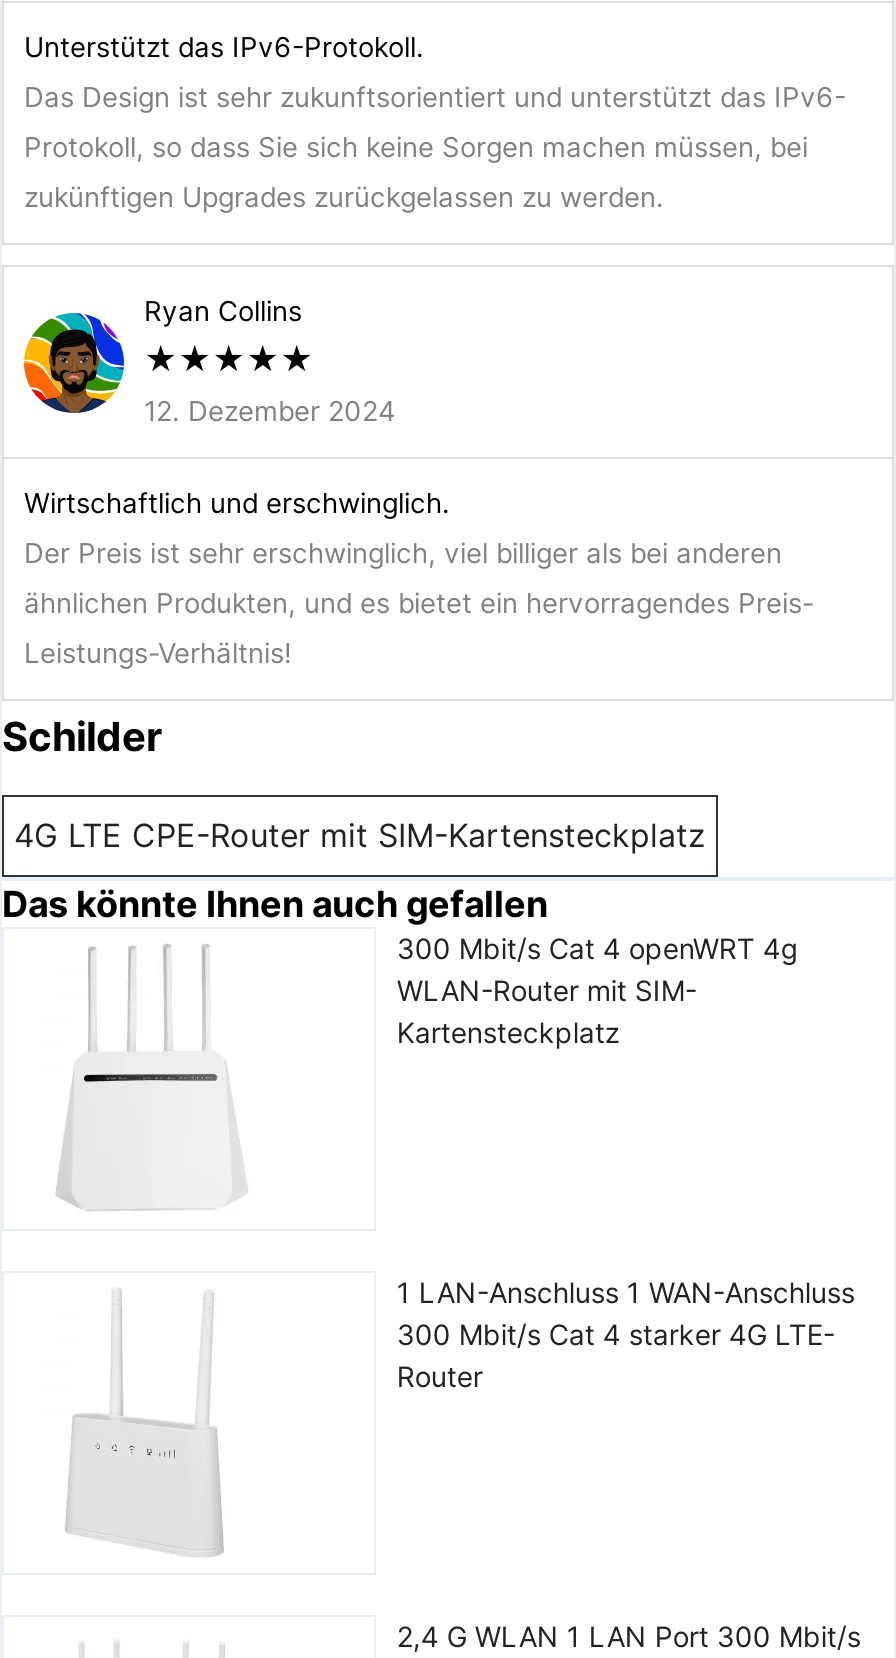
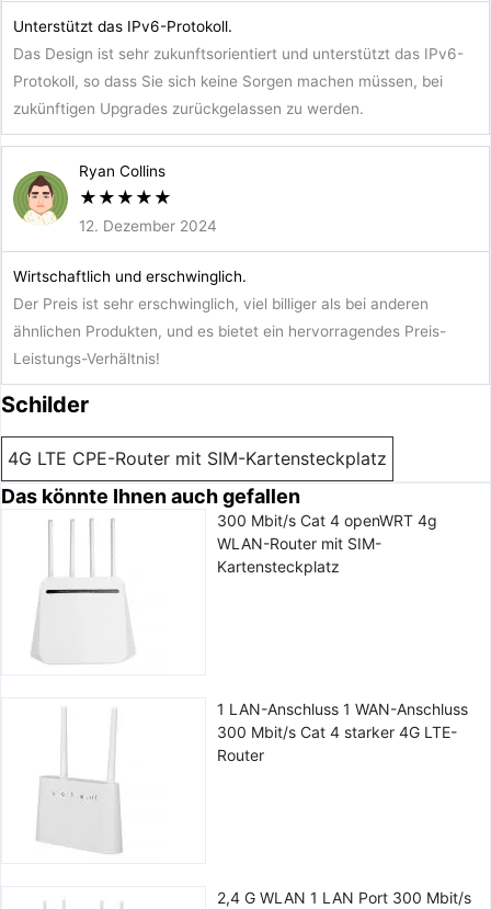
- [image]
+ [image]
